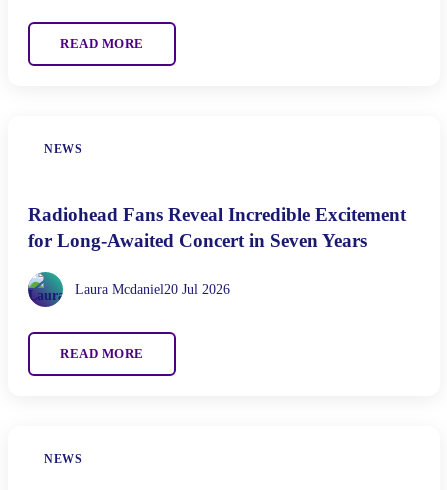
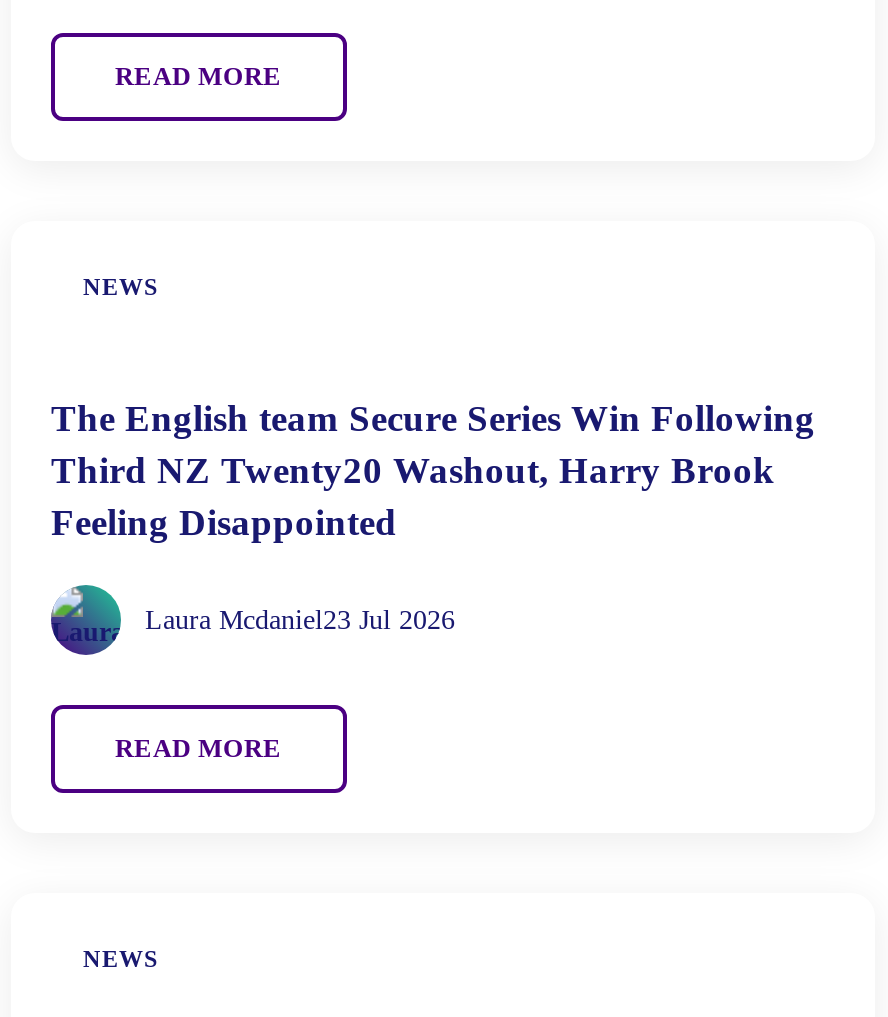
- Radiohead Fans Reveal Incredible Excitement
- for Long-Awaited Concert in Seven Years
+ The English team Secure Series Win Following
+ Third NZ Twenty20 Washout, Harry Brook
+ Feeling Disappointed

- Laura Mcdaniel20 Jul 2026
+ Laura Mcdaniel23 Jul 2026
